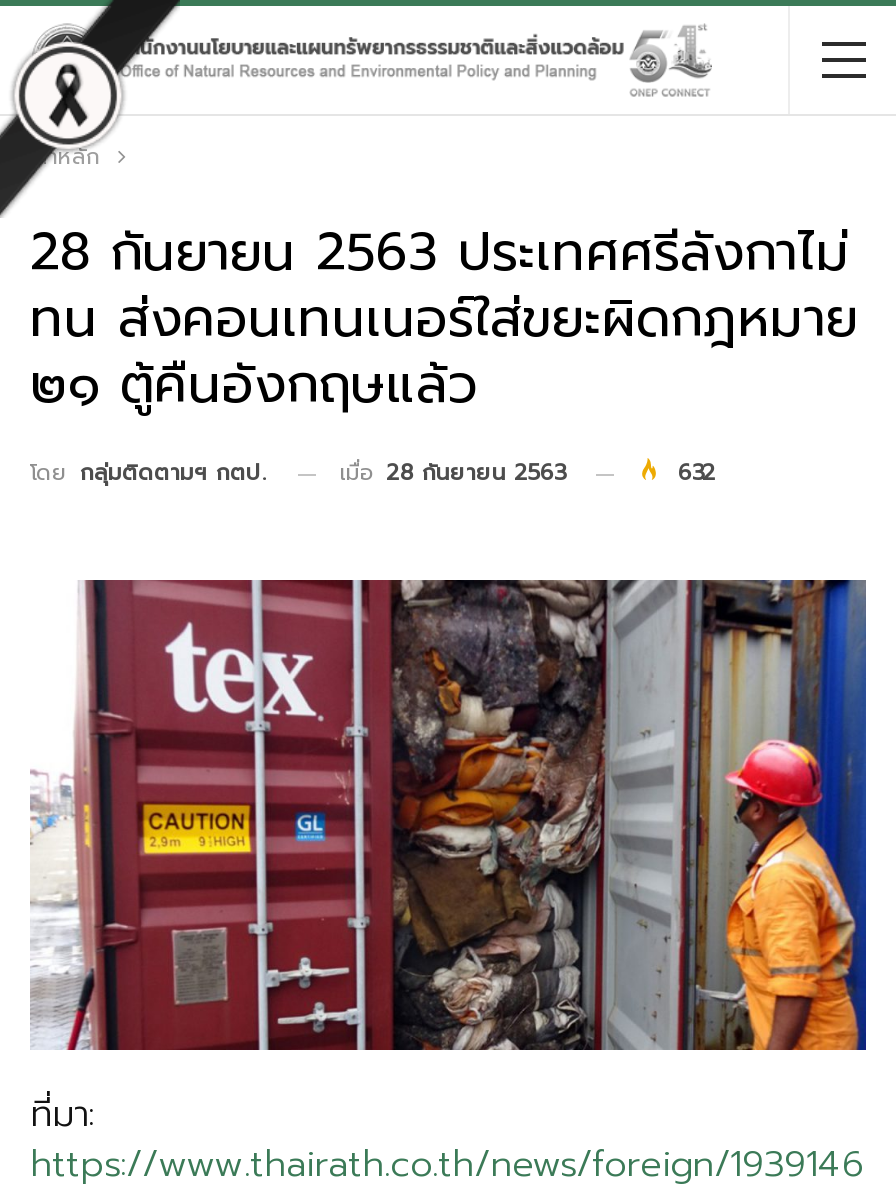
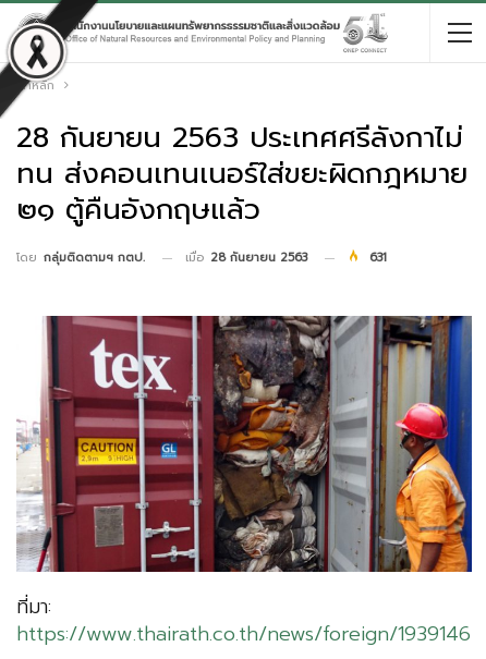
- 632
+ 631
